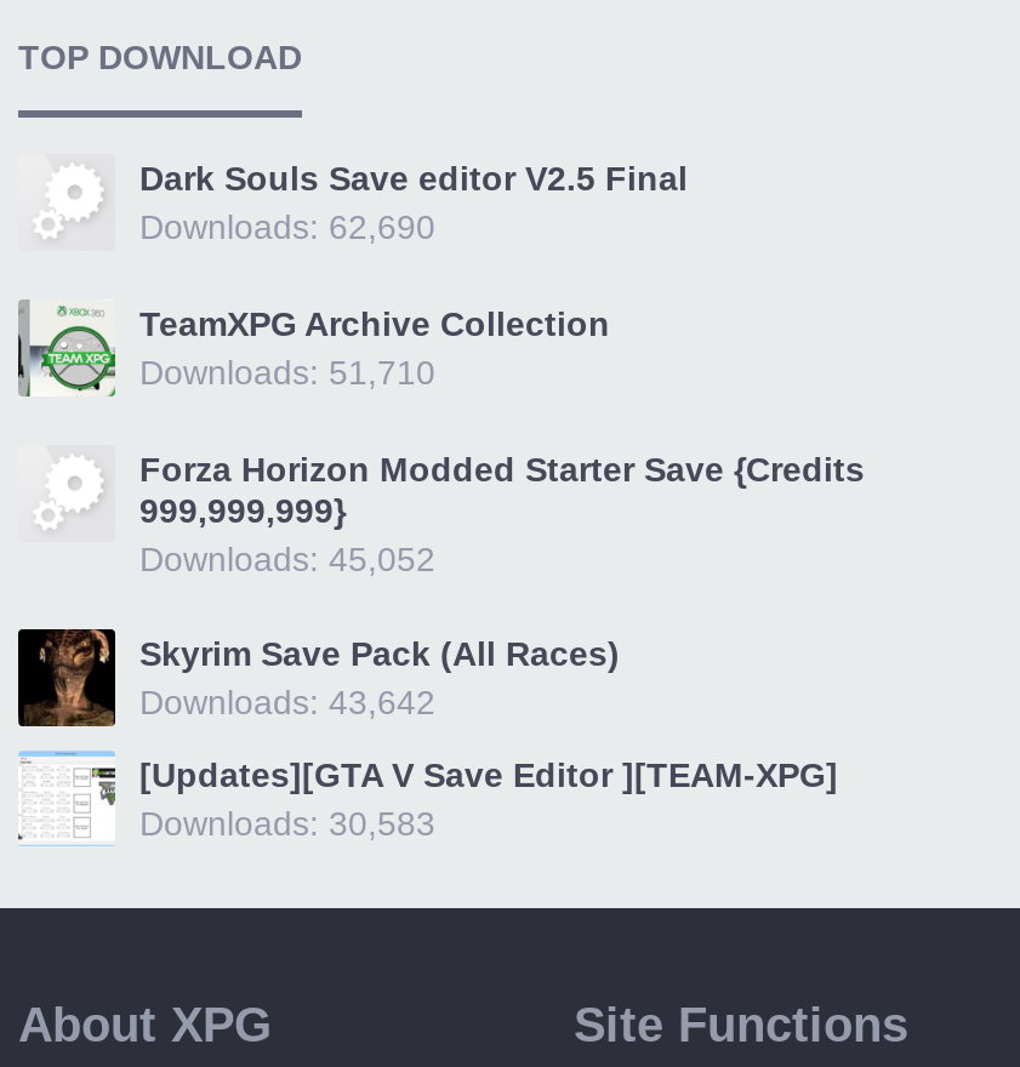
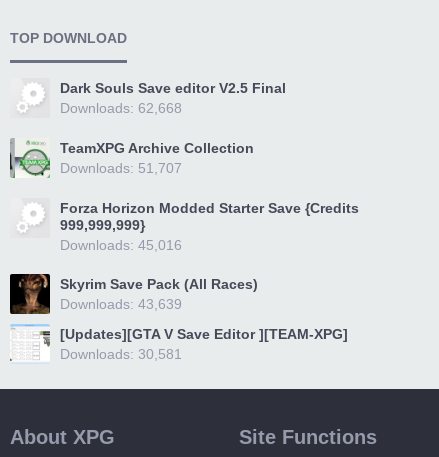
- Downloads: 62,690
+ Downloads: 62,668

- Downloads: 51,710
+ Downloads: 51,707

- Downloads: 45,052
+ Downloads: 45,016

- Downloads: 43,642
+ Downloads: 43,639

- Downloads: 30,583
+ Downloads: 30,581
